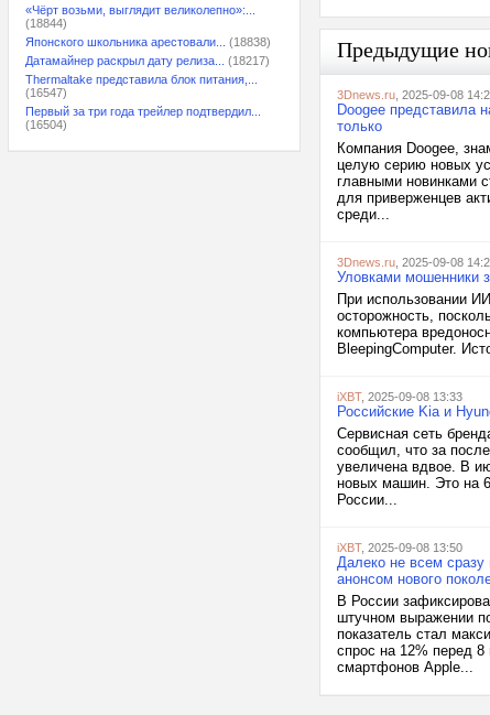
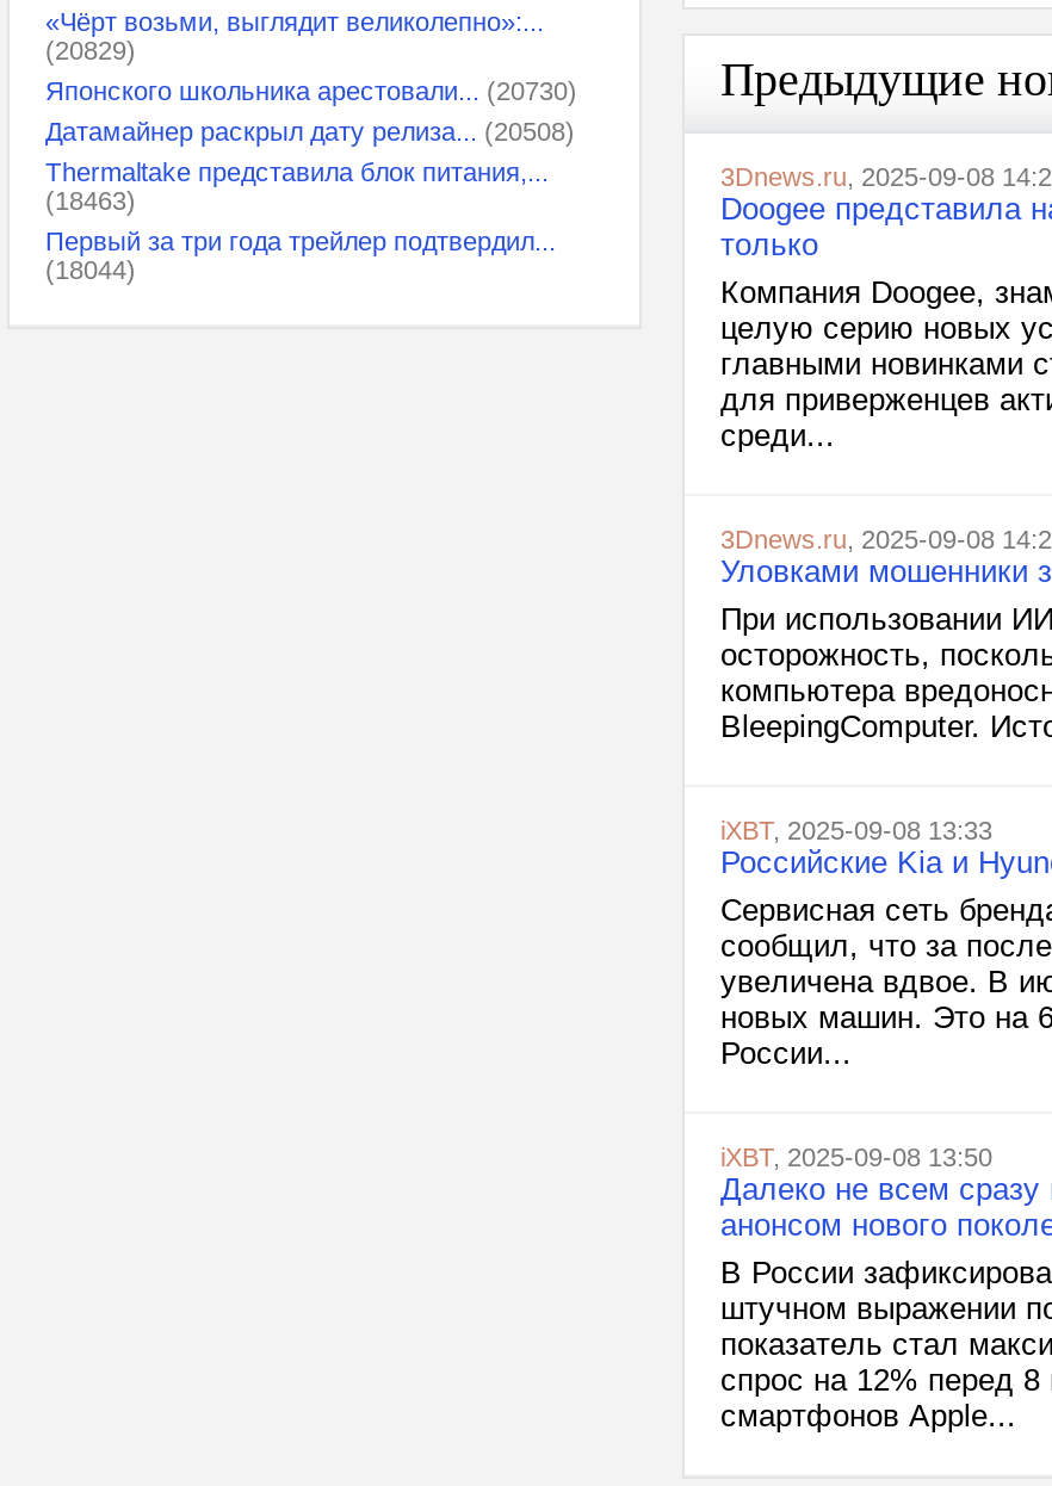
- (18844)
+ (20829)

- Японского школьника арестовали... (18838)
+ Японского школьника арестовали... (20730)

- Датамайнер раскрыл дату релиза... (18217)
+ Датамайнер раскрыл дату релиза... (20508)

- (16547)
+ (18463)

- (16504)
+ (18044)
